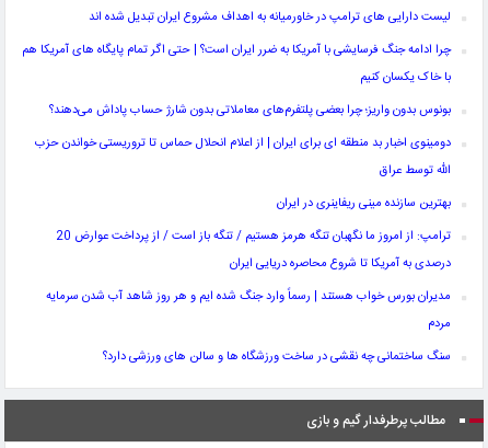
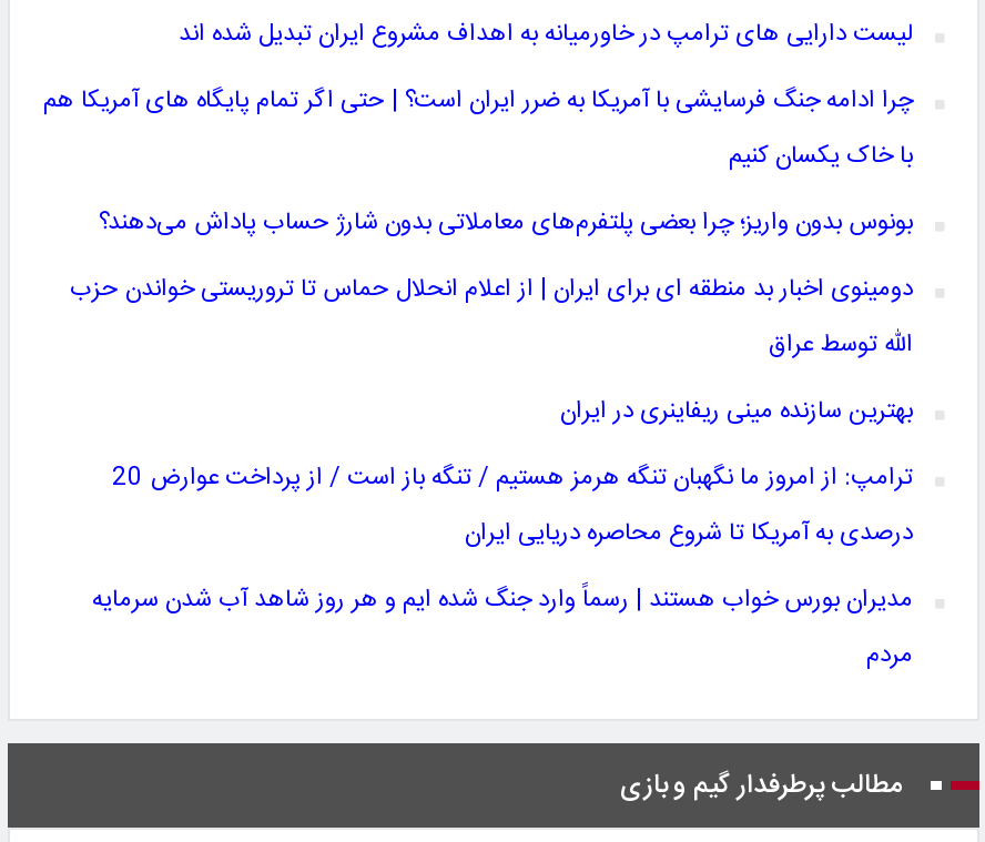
- سنگ ساختمانی چه نقشی در ساخت ورزشگاه‌ ها و سالن‌ های ورزشی دارد؟
